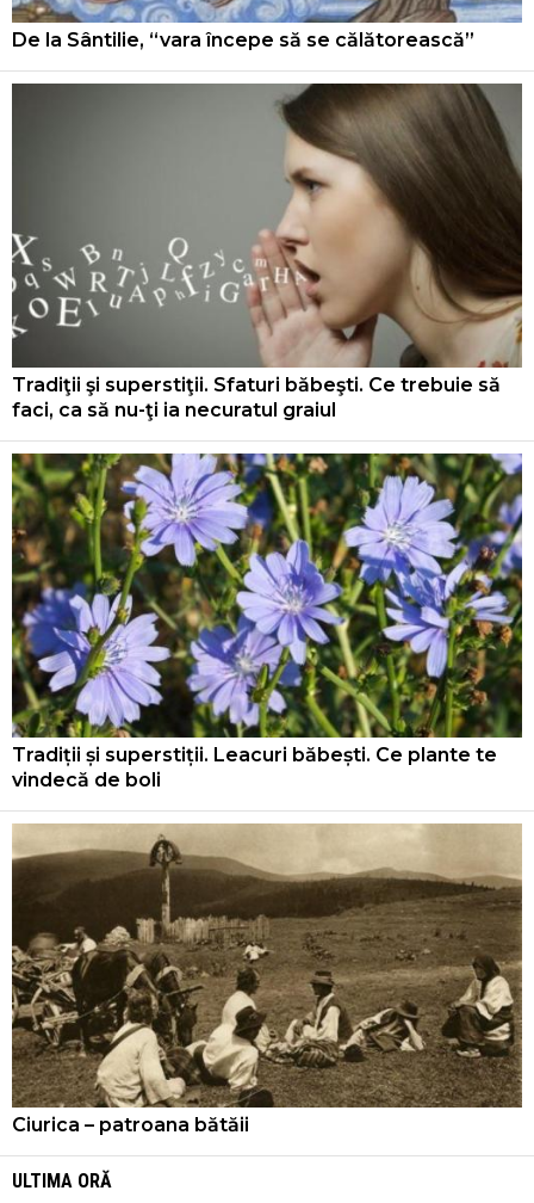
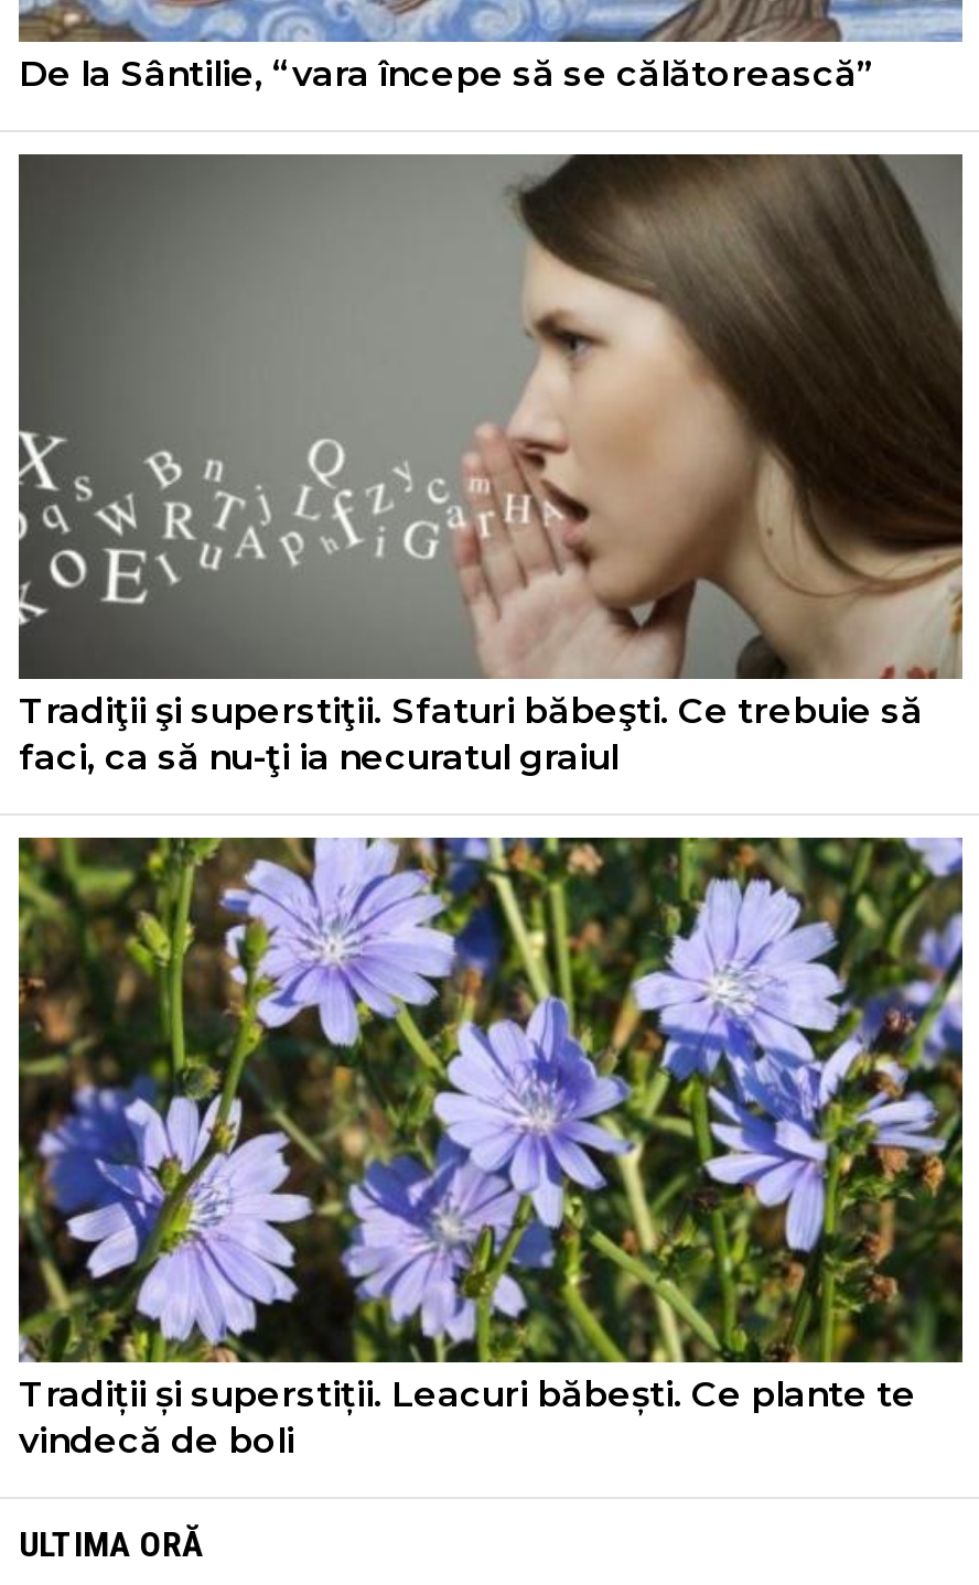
- [image]
- Ciurica – patroana bătăii
